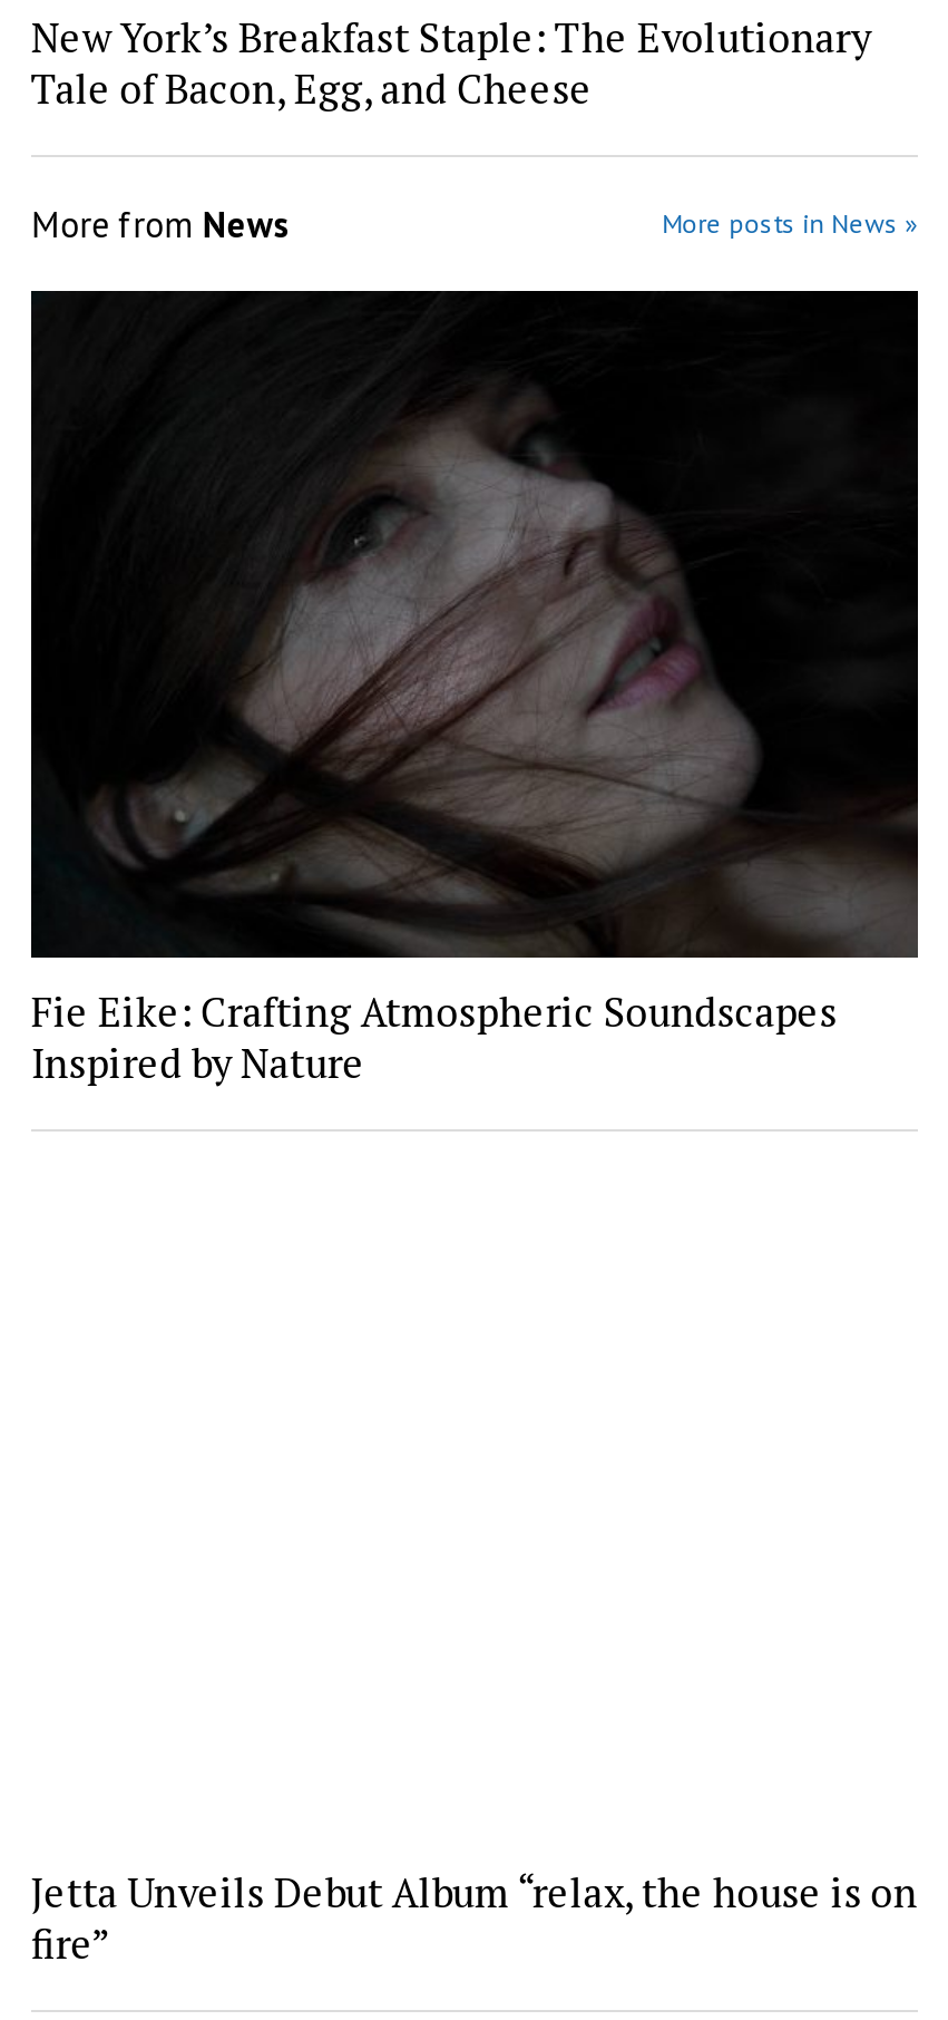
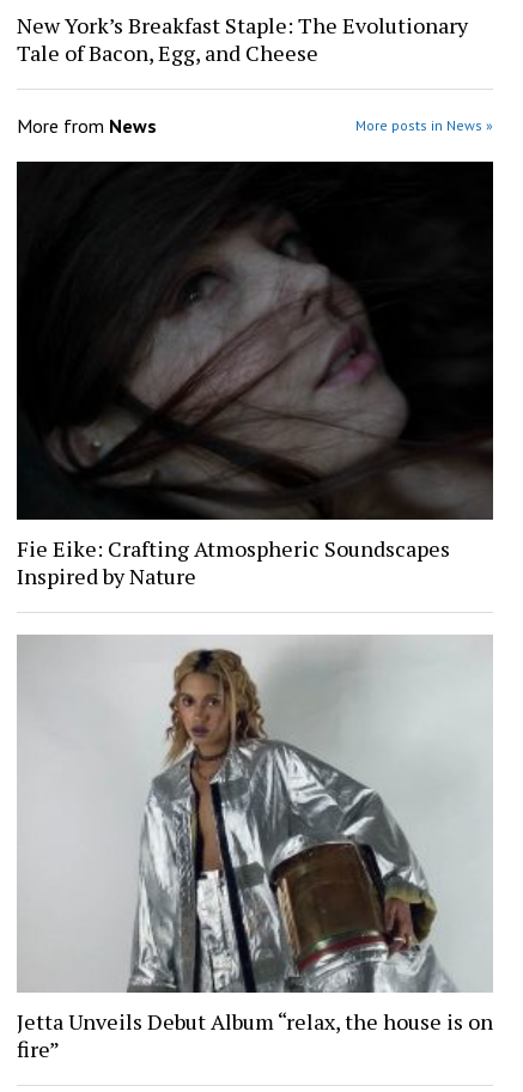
+ [image]
